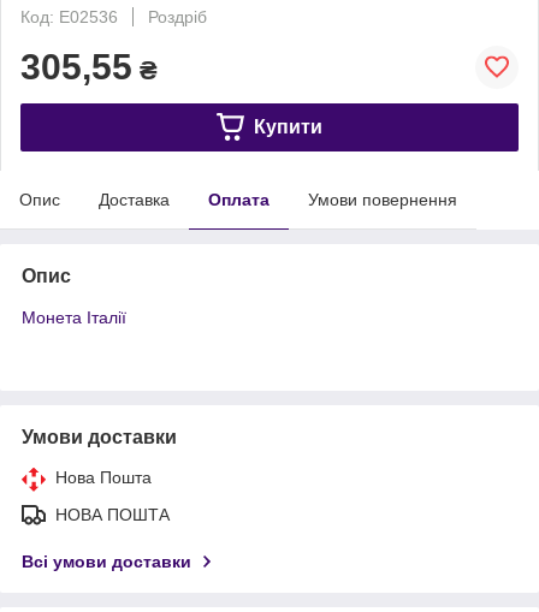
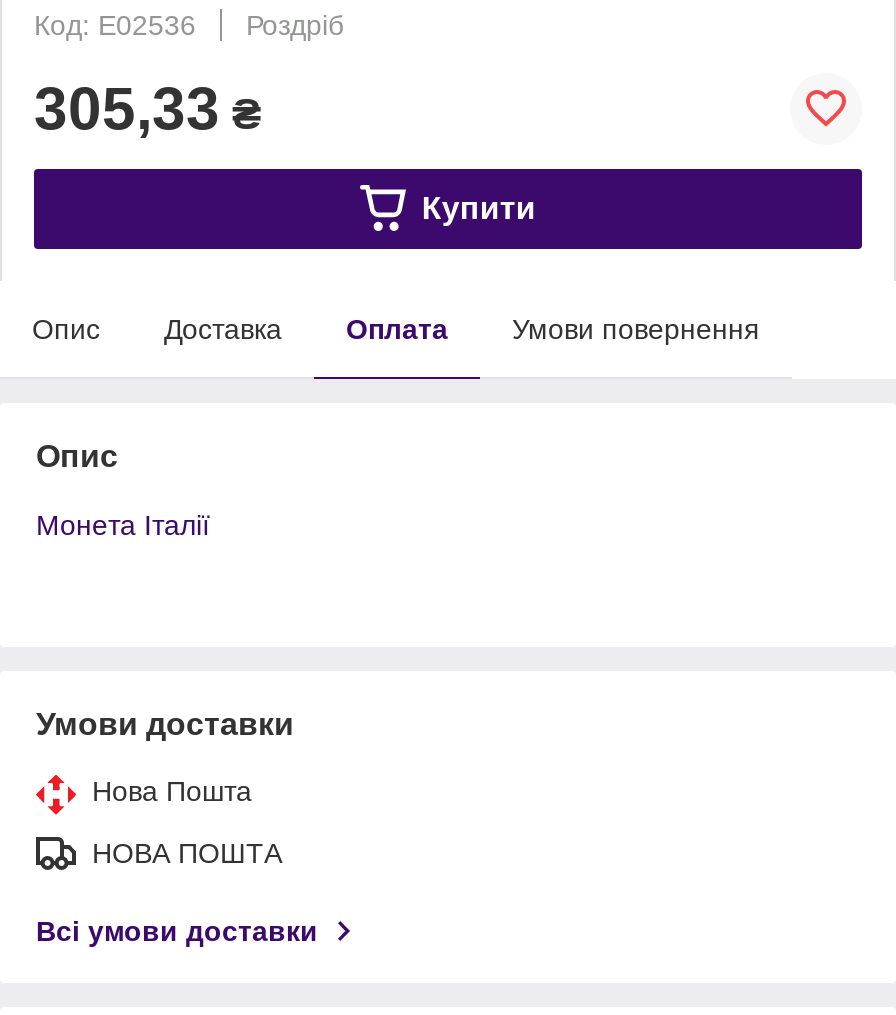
- 305,55 ₴
+ 305,33 ₴
